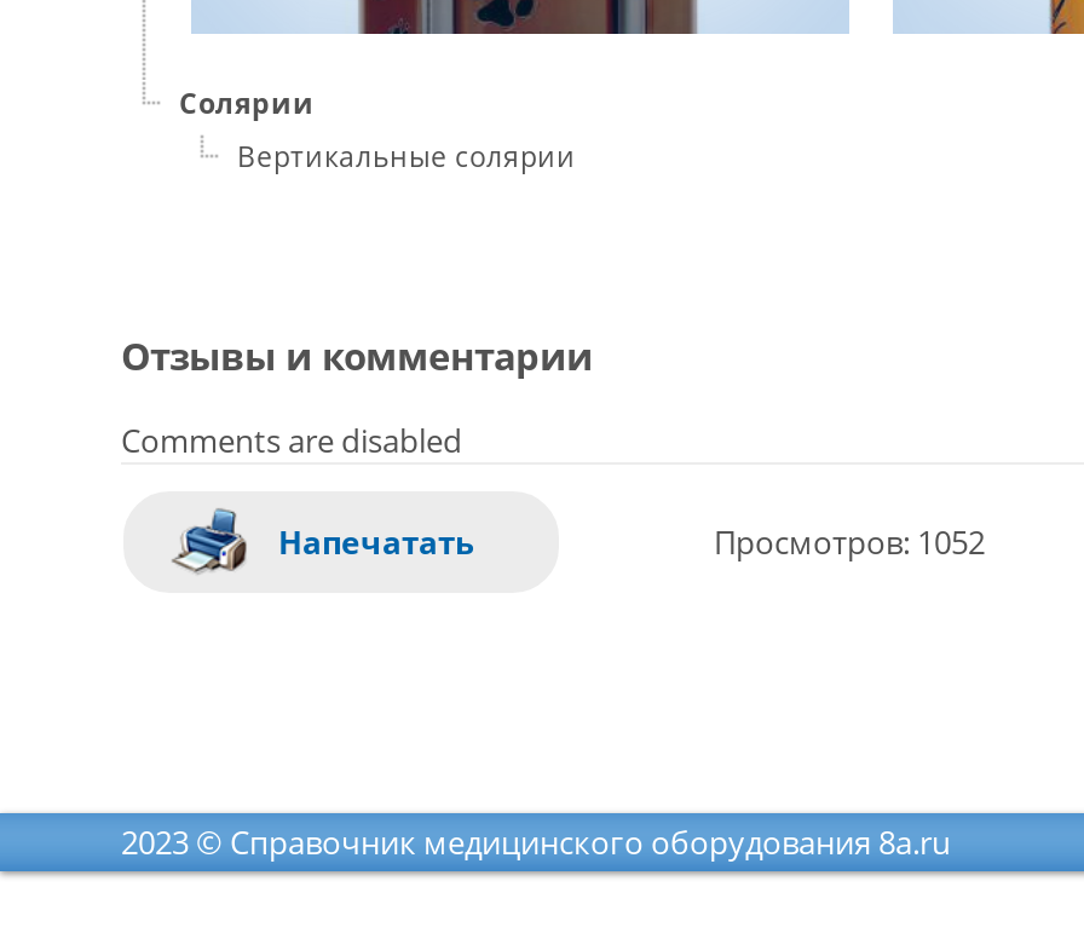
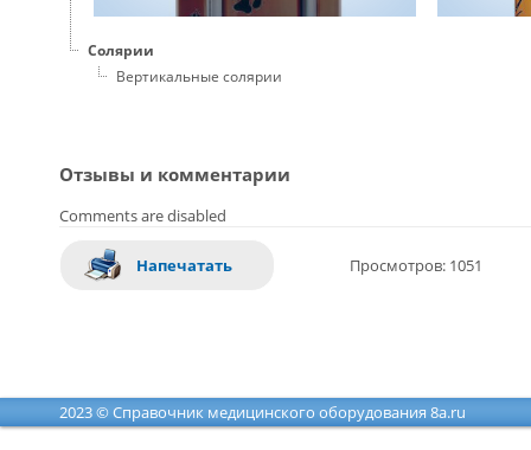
- Просмотров: 1052
+ Просмотров: 1051
